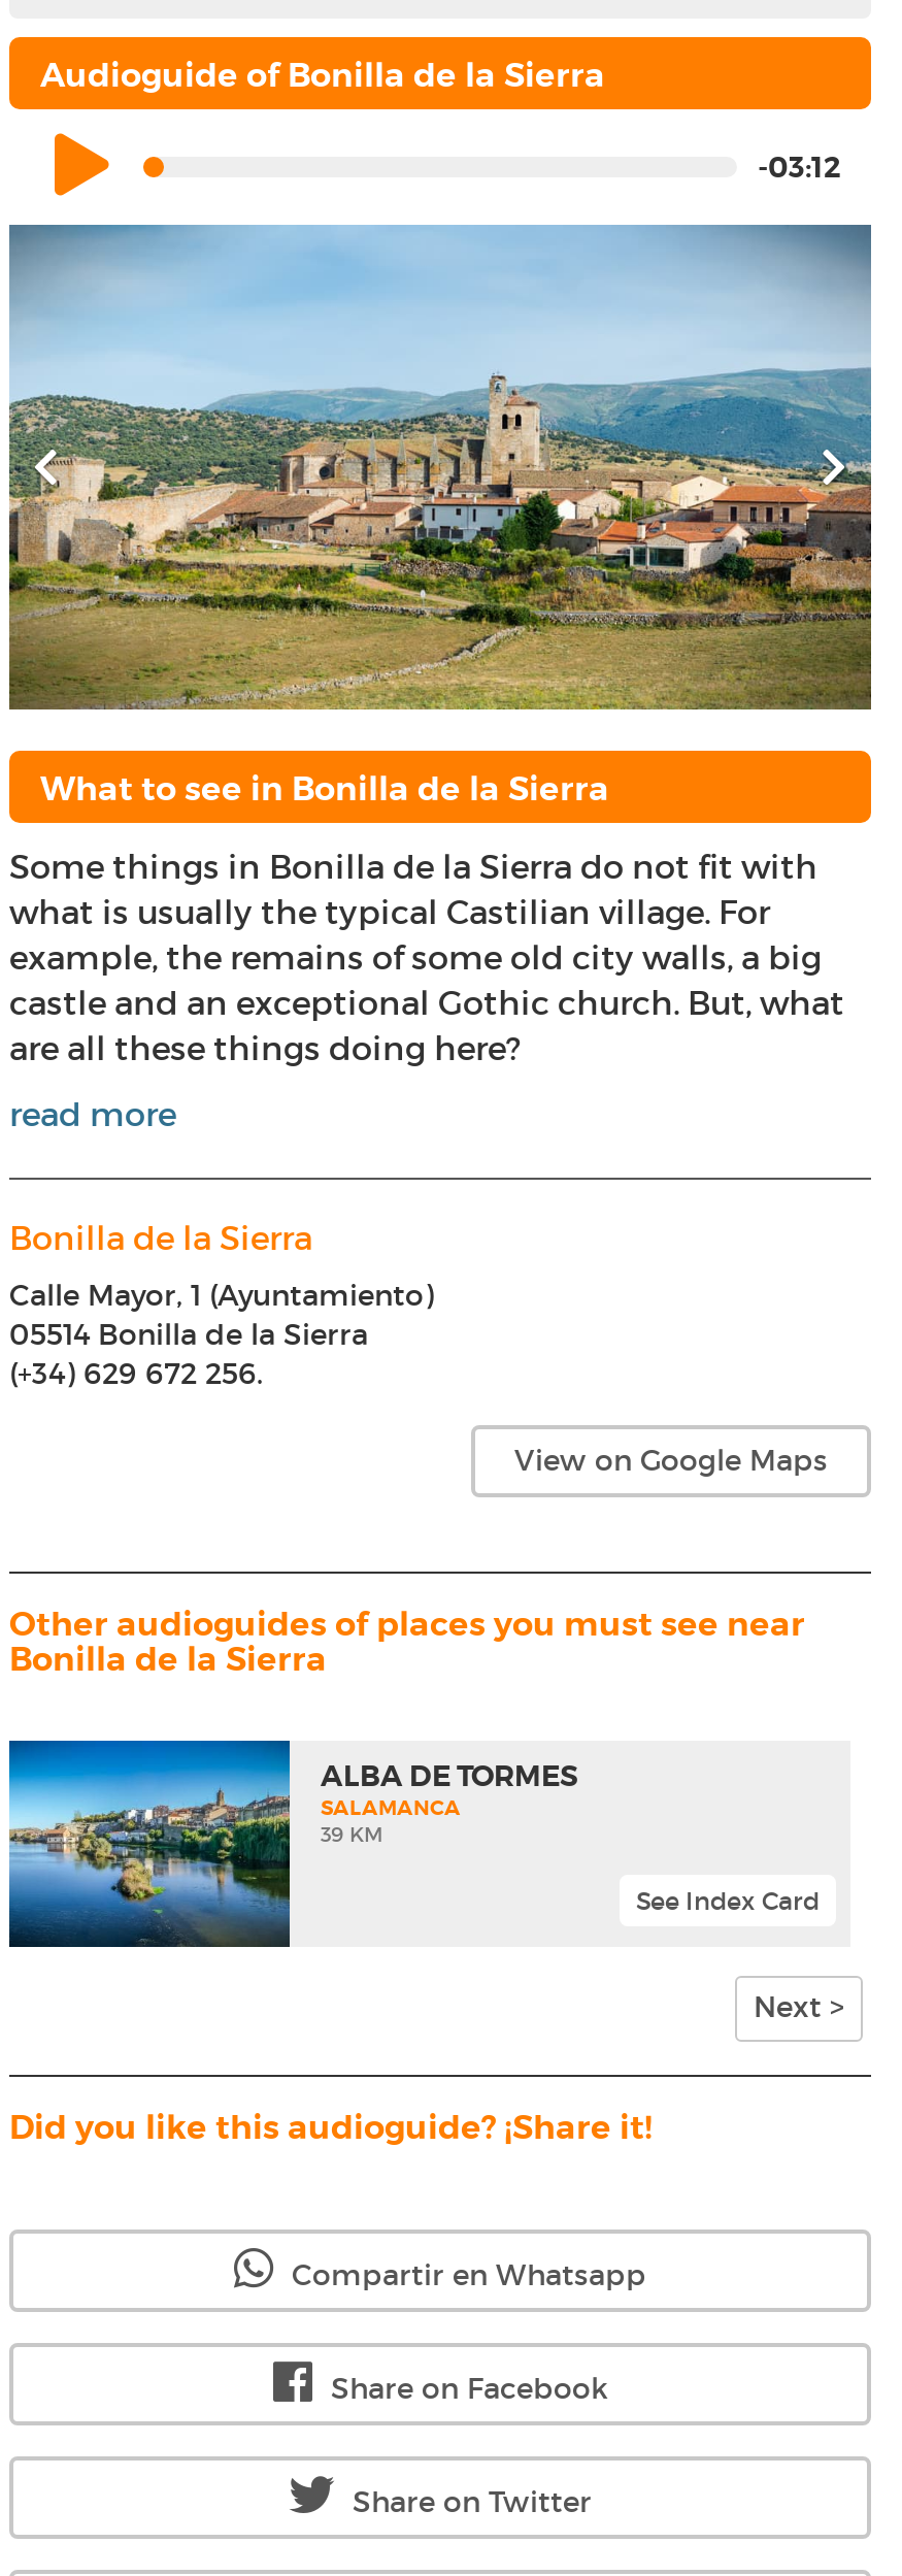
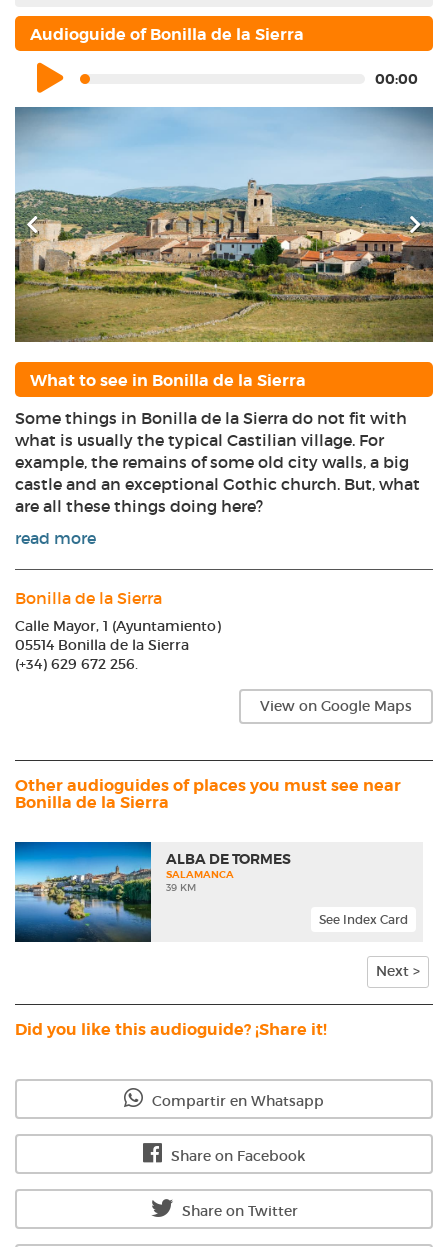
- -03:12
+ 00:00
